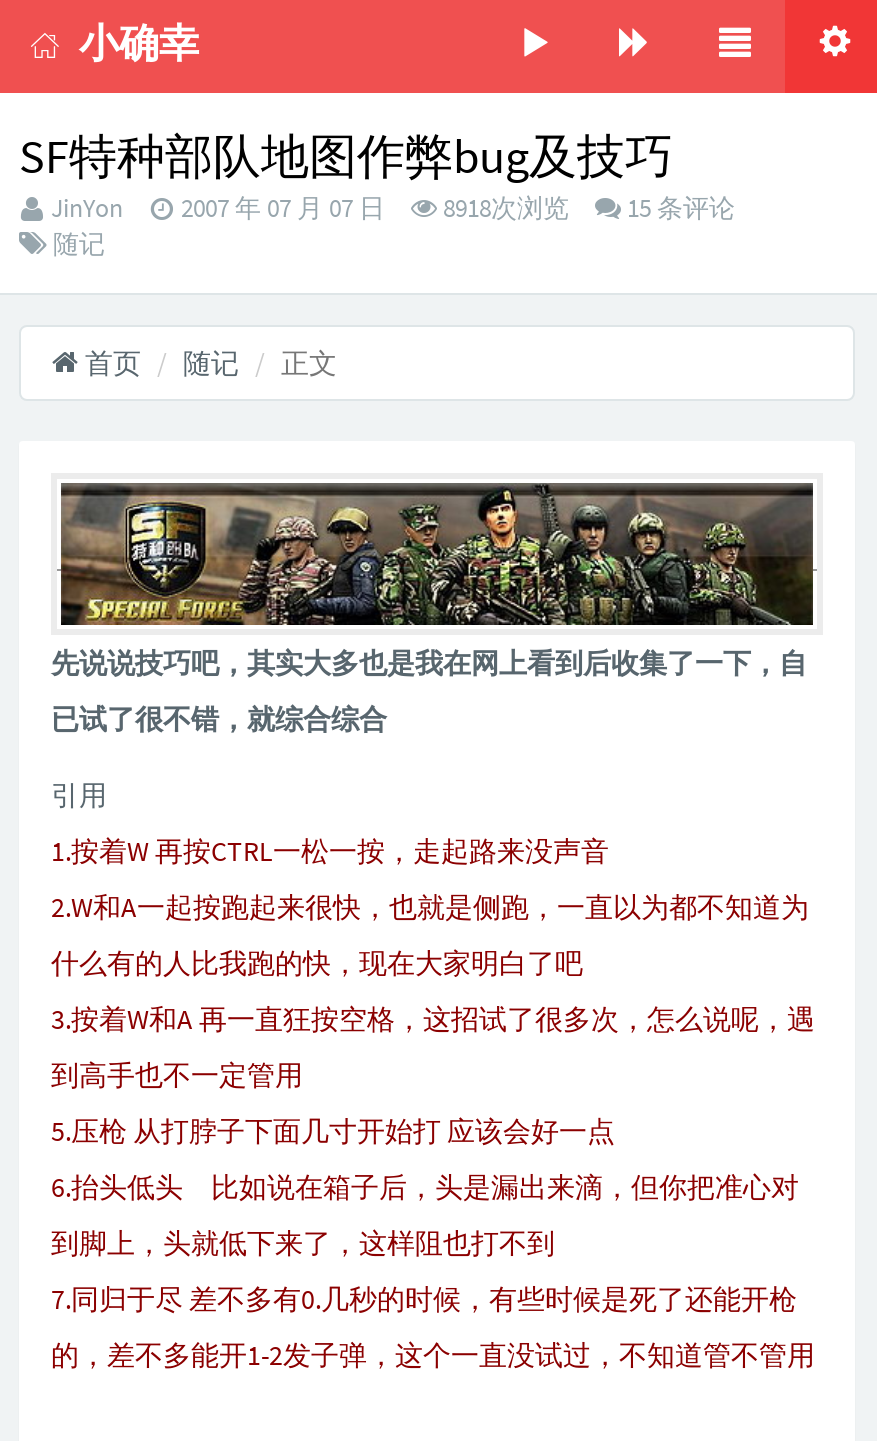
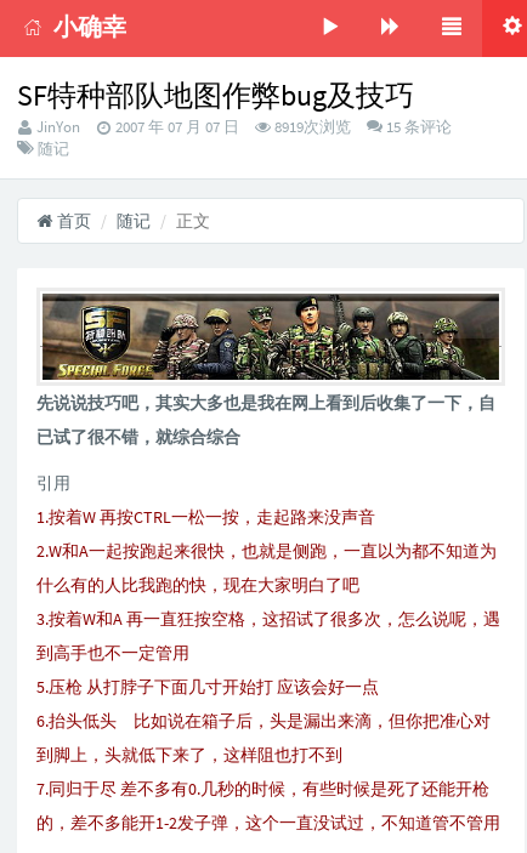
- 8918次浏览
+ 8919次浏览
